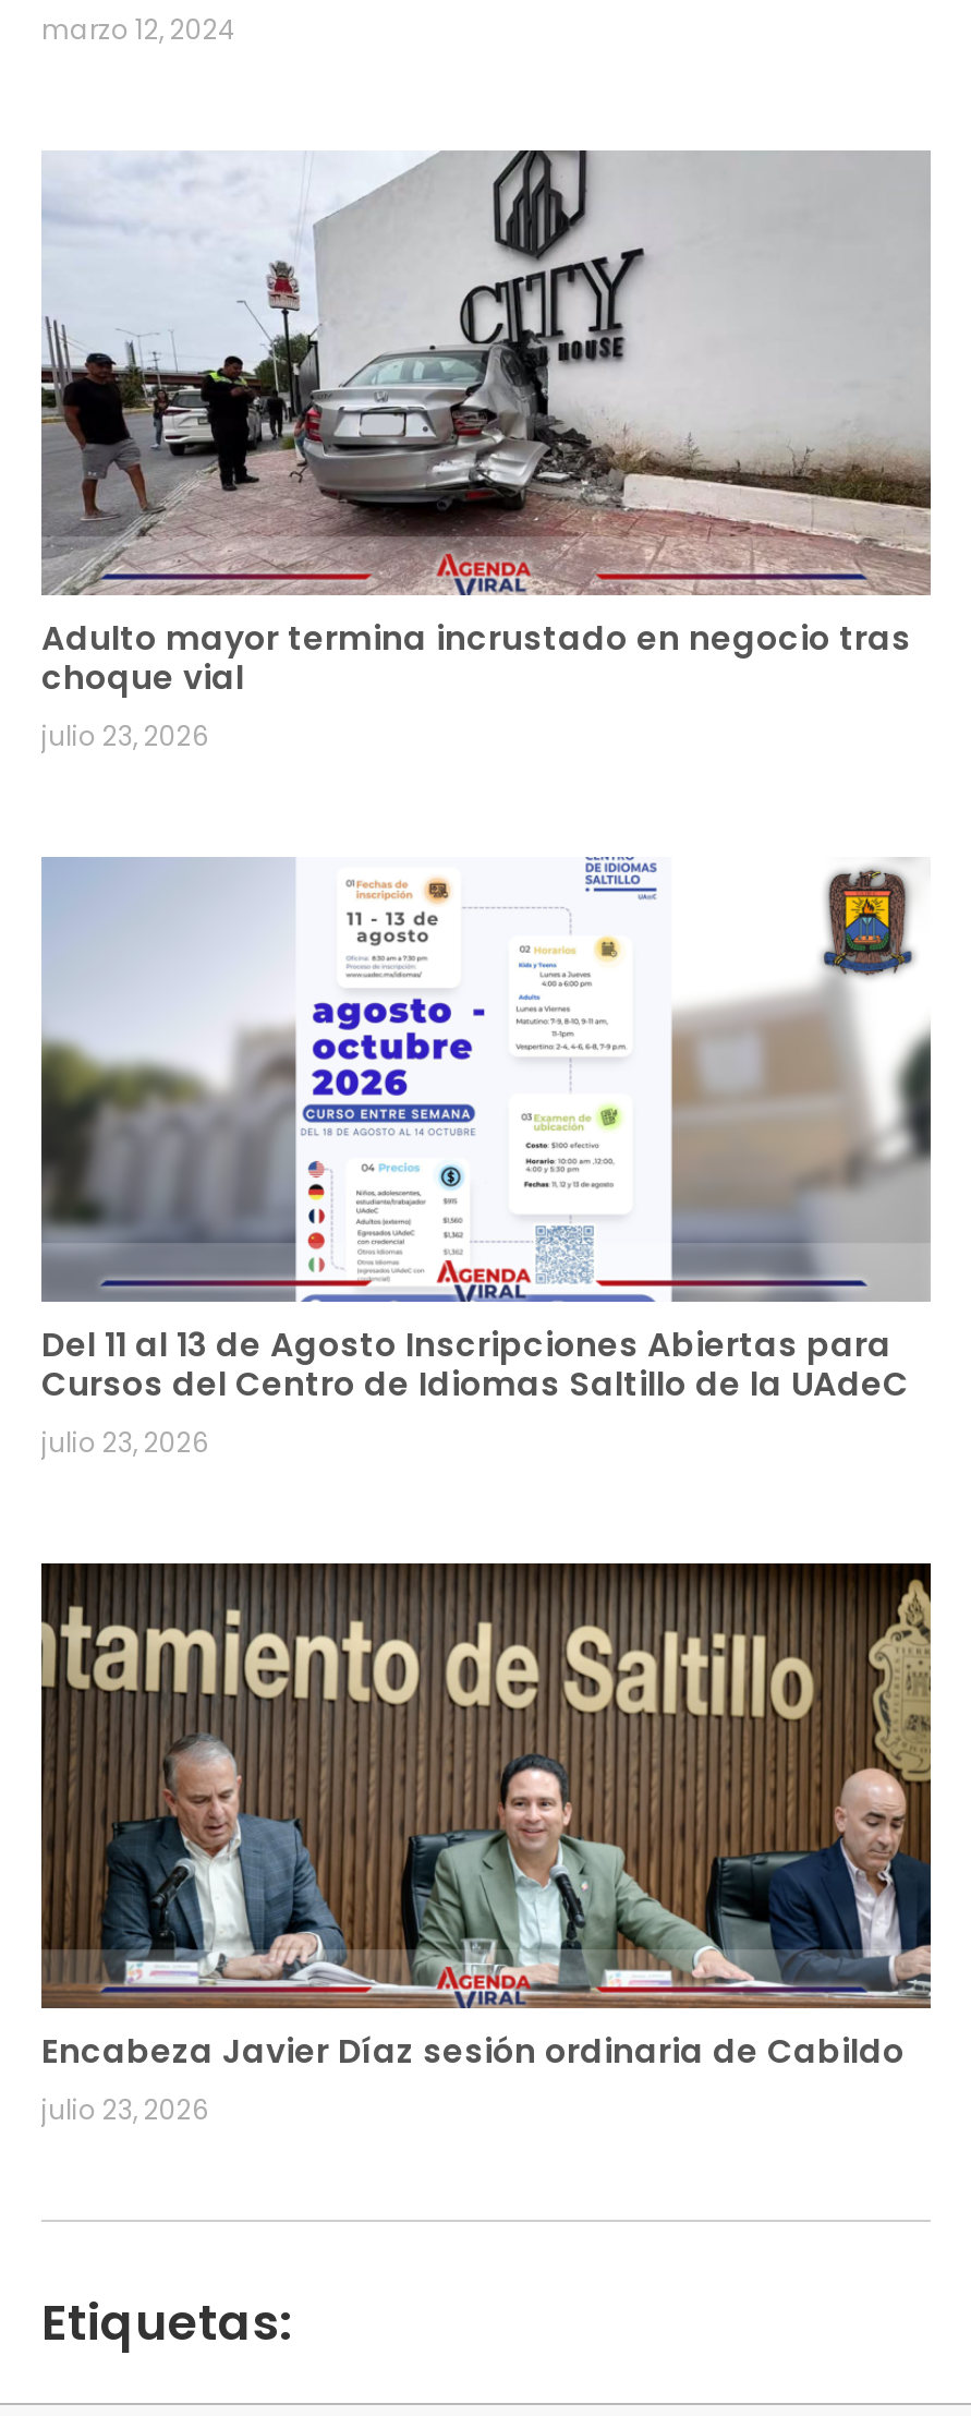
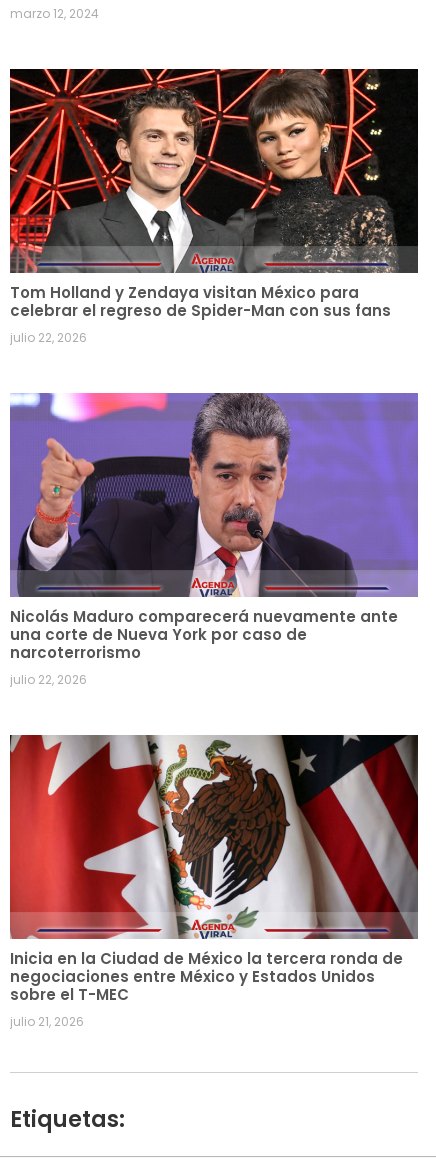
- [image]
- Adulto mayor termina incrustado en negocio tras
- choque vial
- julio 23, 2026
+ [image]
+ Tom Holland y Zendaya visitan México para
+ celebrar el regreso de Spider-Man con sus fans
+ julio 22, 2026

- [image]
- Del 11 al 13 de Agosto Inscripciones Abiertas para
- Cursos del Centro de Idiomas Saltillo de la UAdeC
- julio 23, 2026
+ [image]
+ Nicolás Maduro comparecerá nuevamente ante
+ una corte de Nueva York por caso de
+ narcoterrorismo
+ julio 22, 2026

- [image]
+ [image]

- Encabeza Javier Díaz sesión ordinaria de Cabildo
- julio 23, 2026
+ Inicia en la Ciudad de México la tercera ronda de
+ negociaciones entre México y Estados Unidos
+ sobre el T-MEC
+ julio 21, 2026
